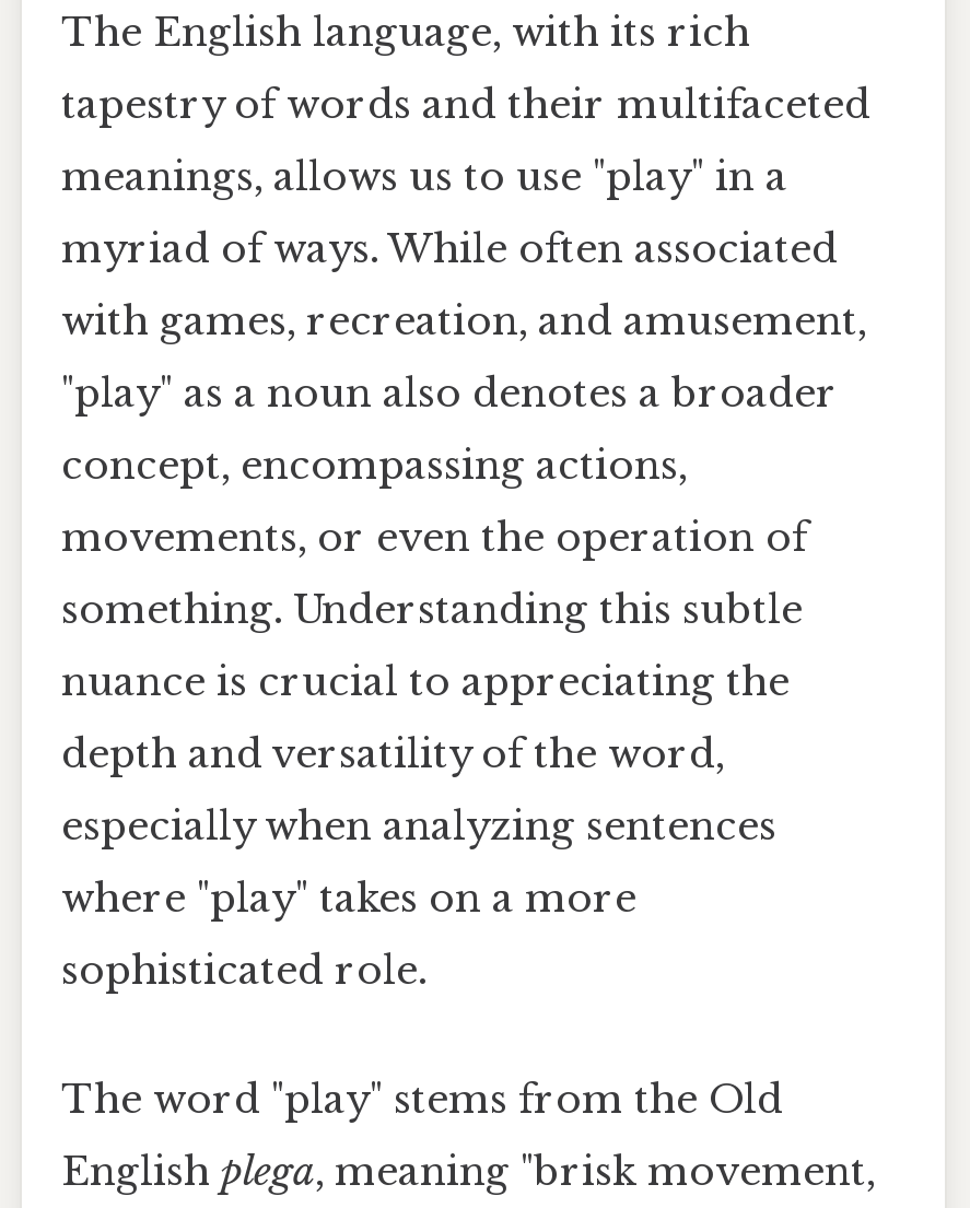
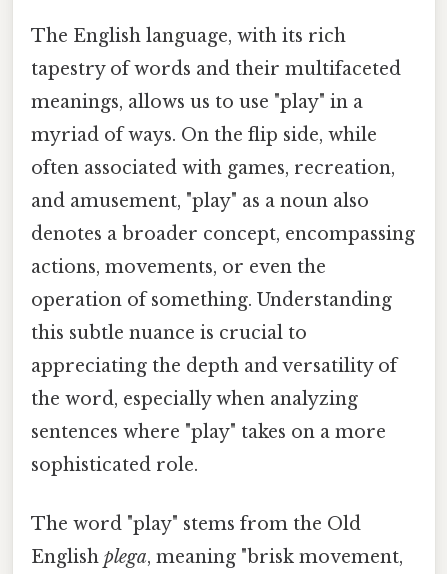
- myriad of ways. While often associated
+ myriad of ways. On the flip side, while

- with games, recreation, and amusement,
+ often associated with games, recreation,

- "play" as a noun also denotes a broader
+ and amusement, "play" as a noun also

- concept, encompassing actions,
+ denotes a broader concept, encompassing

- movements, or even the operation of
+ actions, movements, or even the

- something. Understanding this subtle
+ operation of something. Understanding

- nuance is crucial to appreciating the
+ this subtle nuance is crucial to

- depth and versatility of the word,
+ appreciating the depth and versatility of

- especially when analyzing sentences
+ the word, especially when analyzing

- where "play" takes on a more
+ sentences where "play" takes on a more
